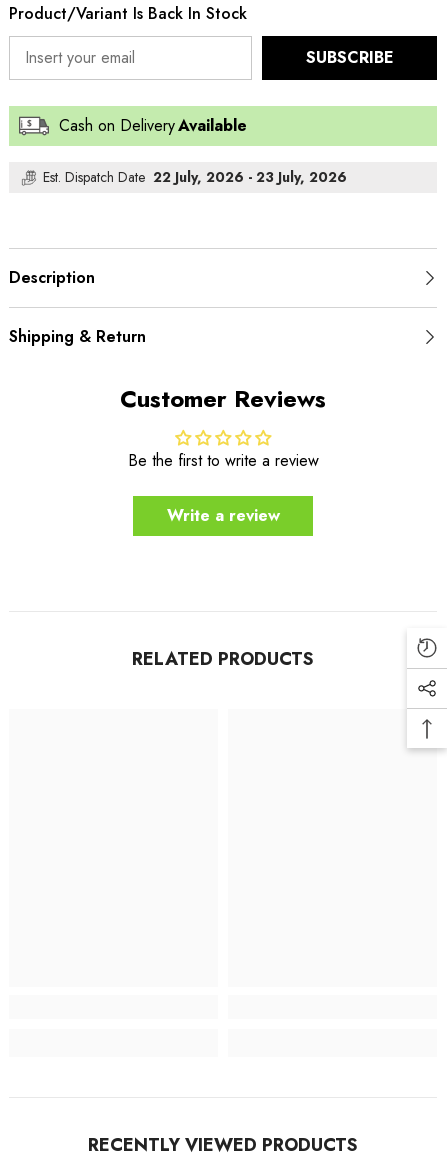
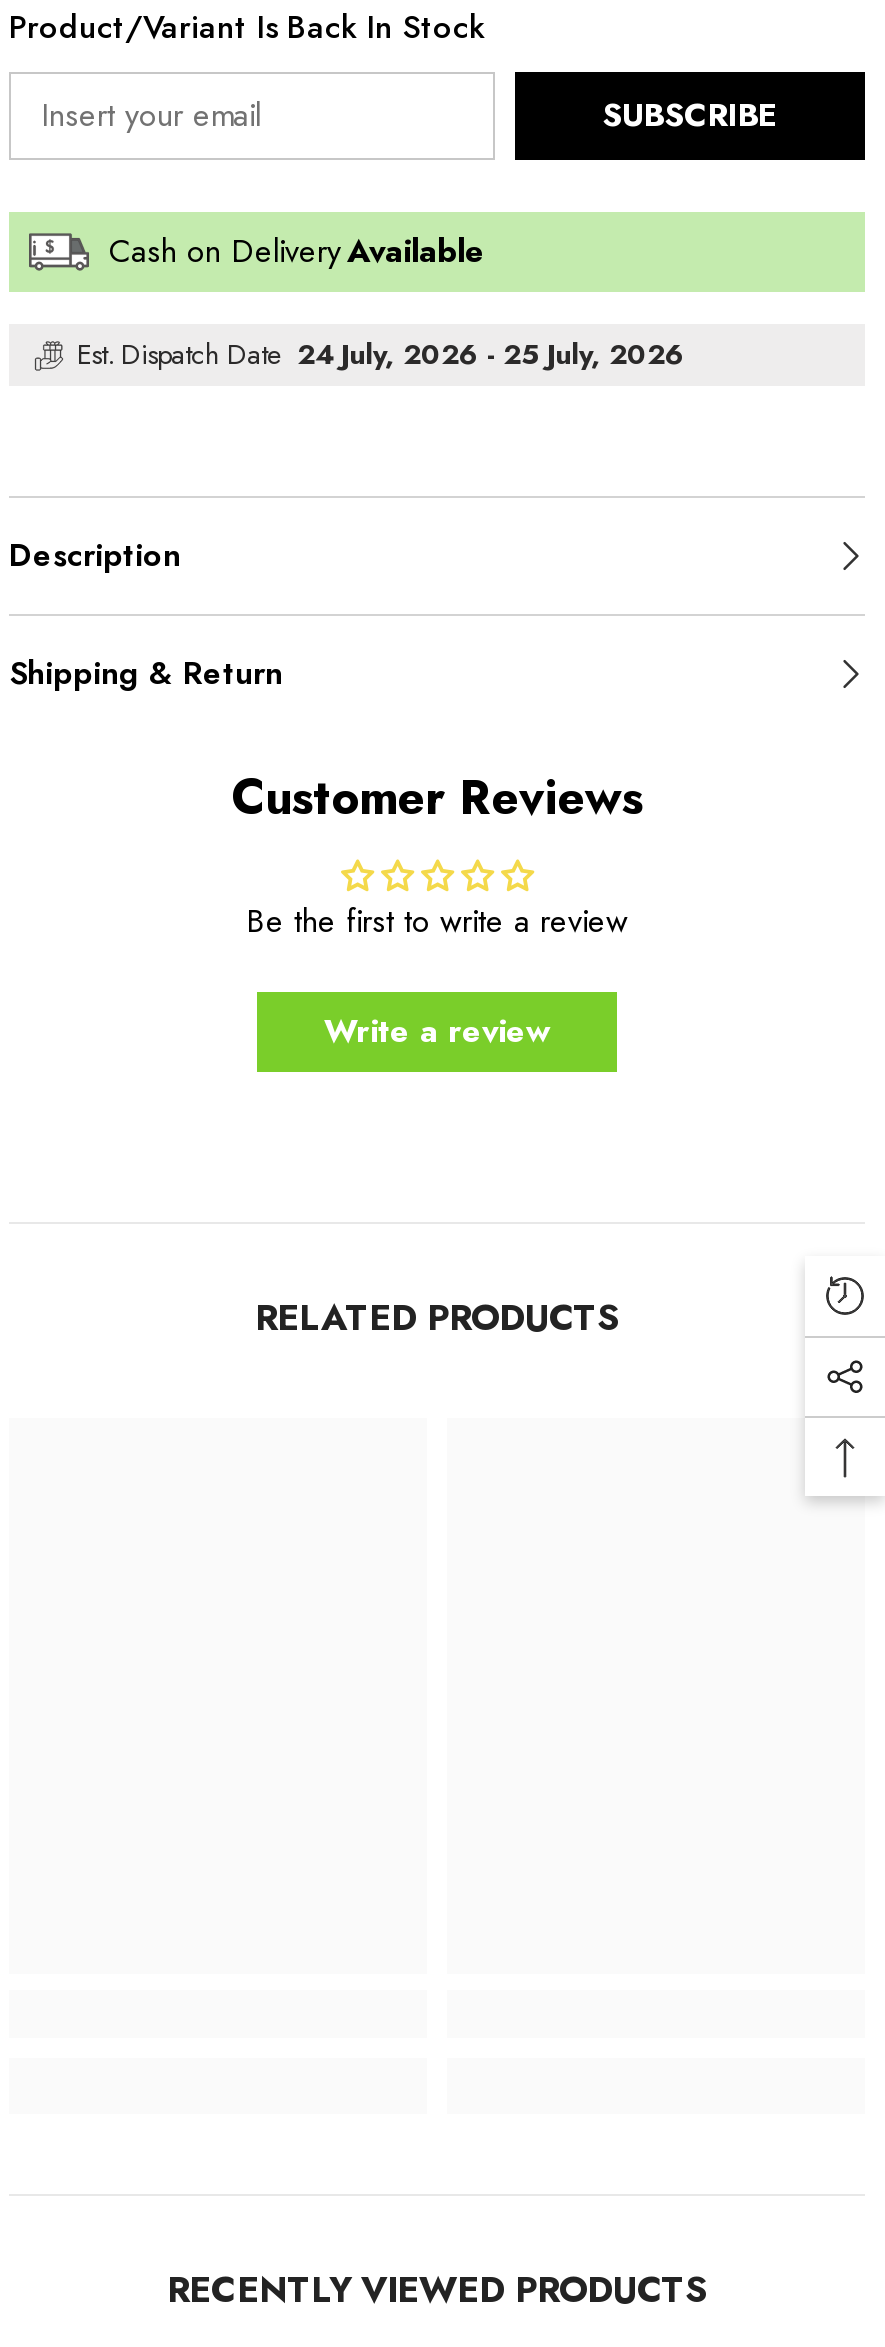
- Est. Dispatch Date 22 July, 2026 - 23 July, 2026
+ Est. Dispatch Date 24 July, 2026 - 25 July, 2026
